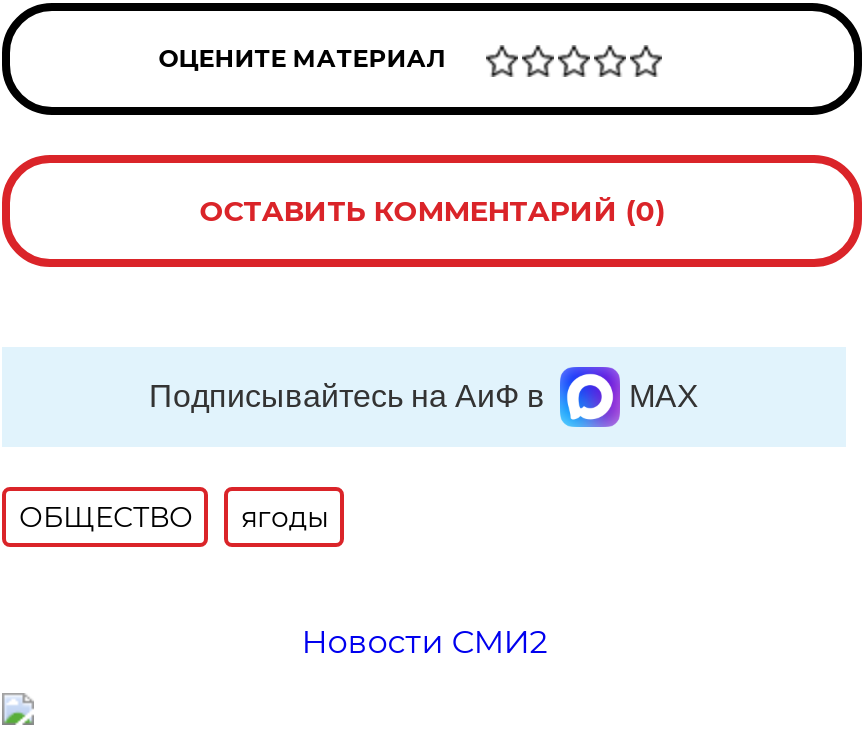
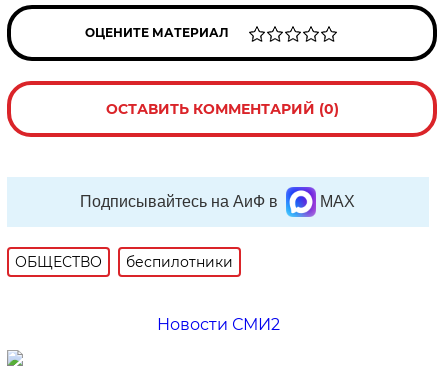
- ягоды
+ беспилотники
